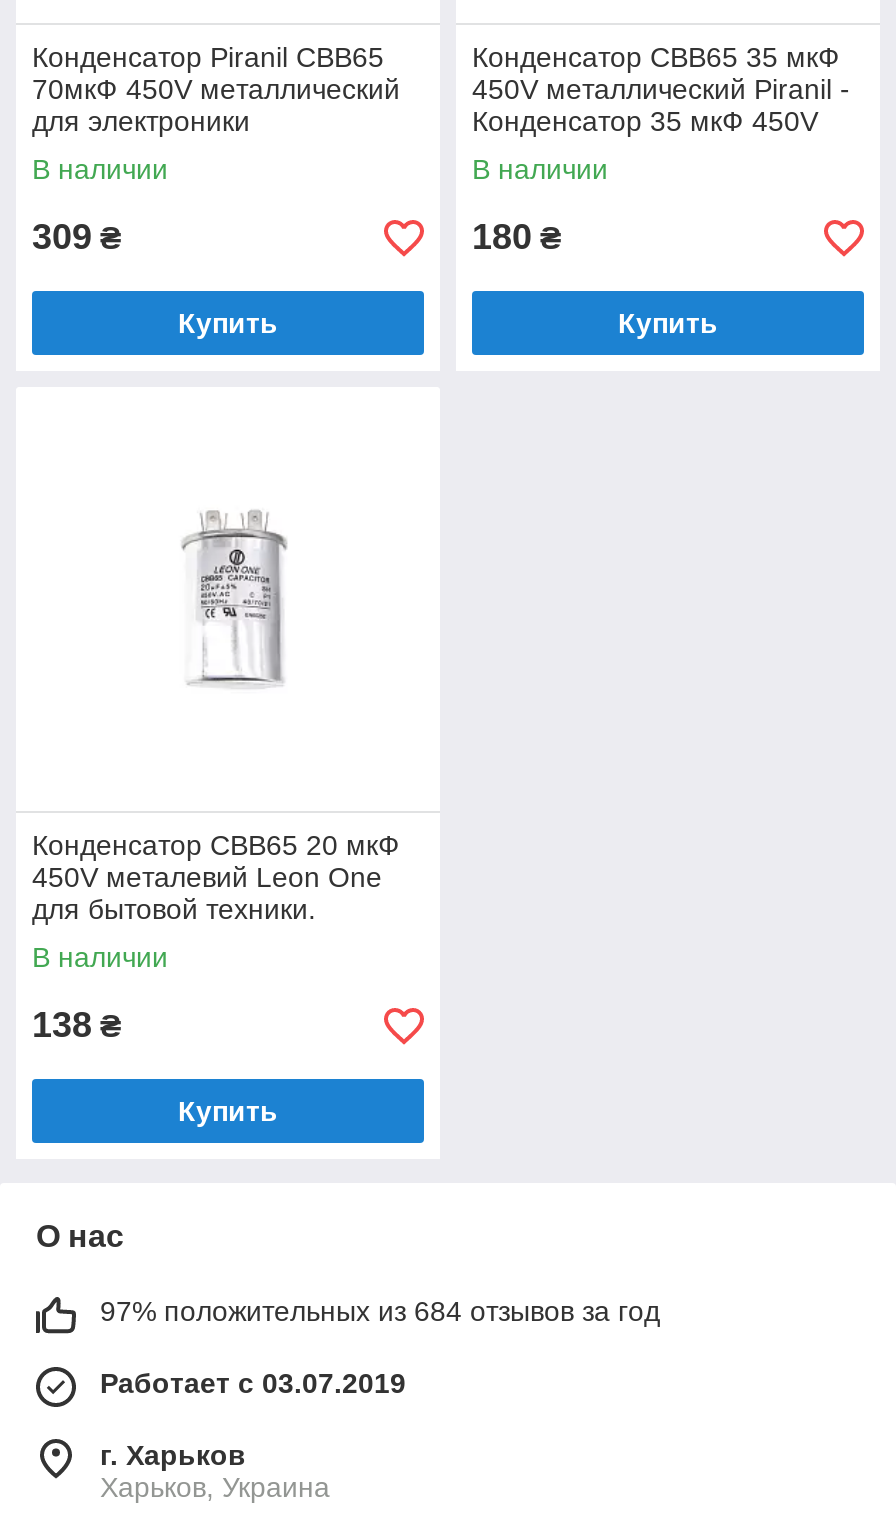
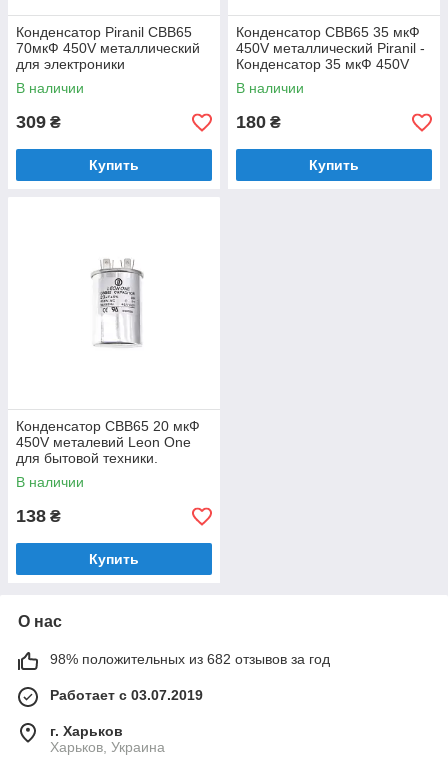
- 97% положительных из 684 отзывов за год
+ 98% положительных из 682 отзывов за год
